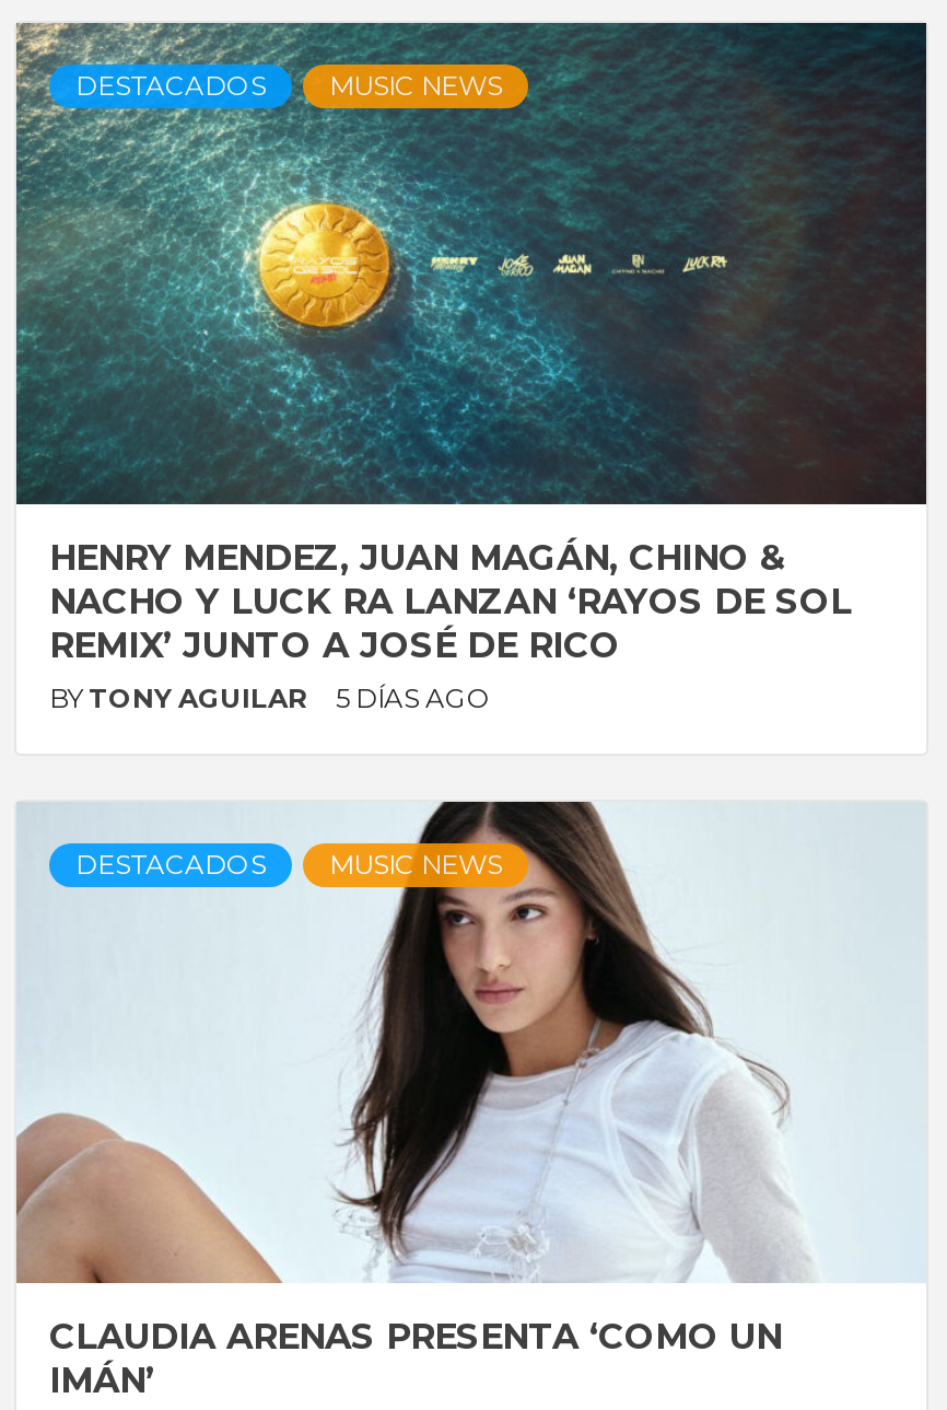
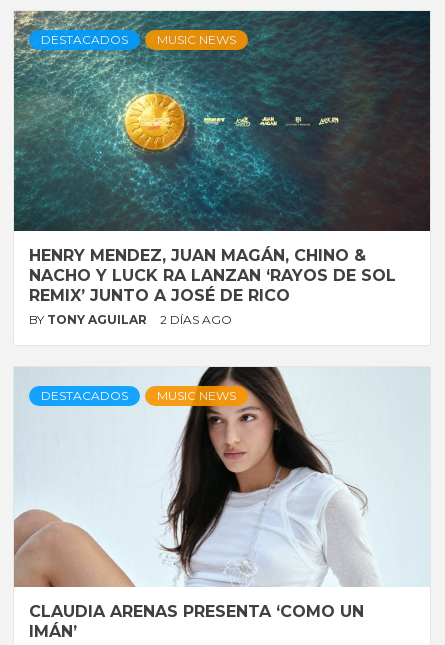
- BY TONY AGUILAR 5 DÍAS AGO
+ BY TONY AGUILAR 2 DÍAS AGO
